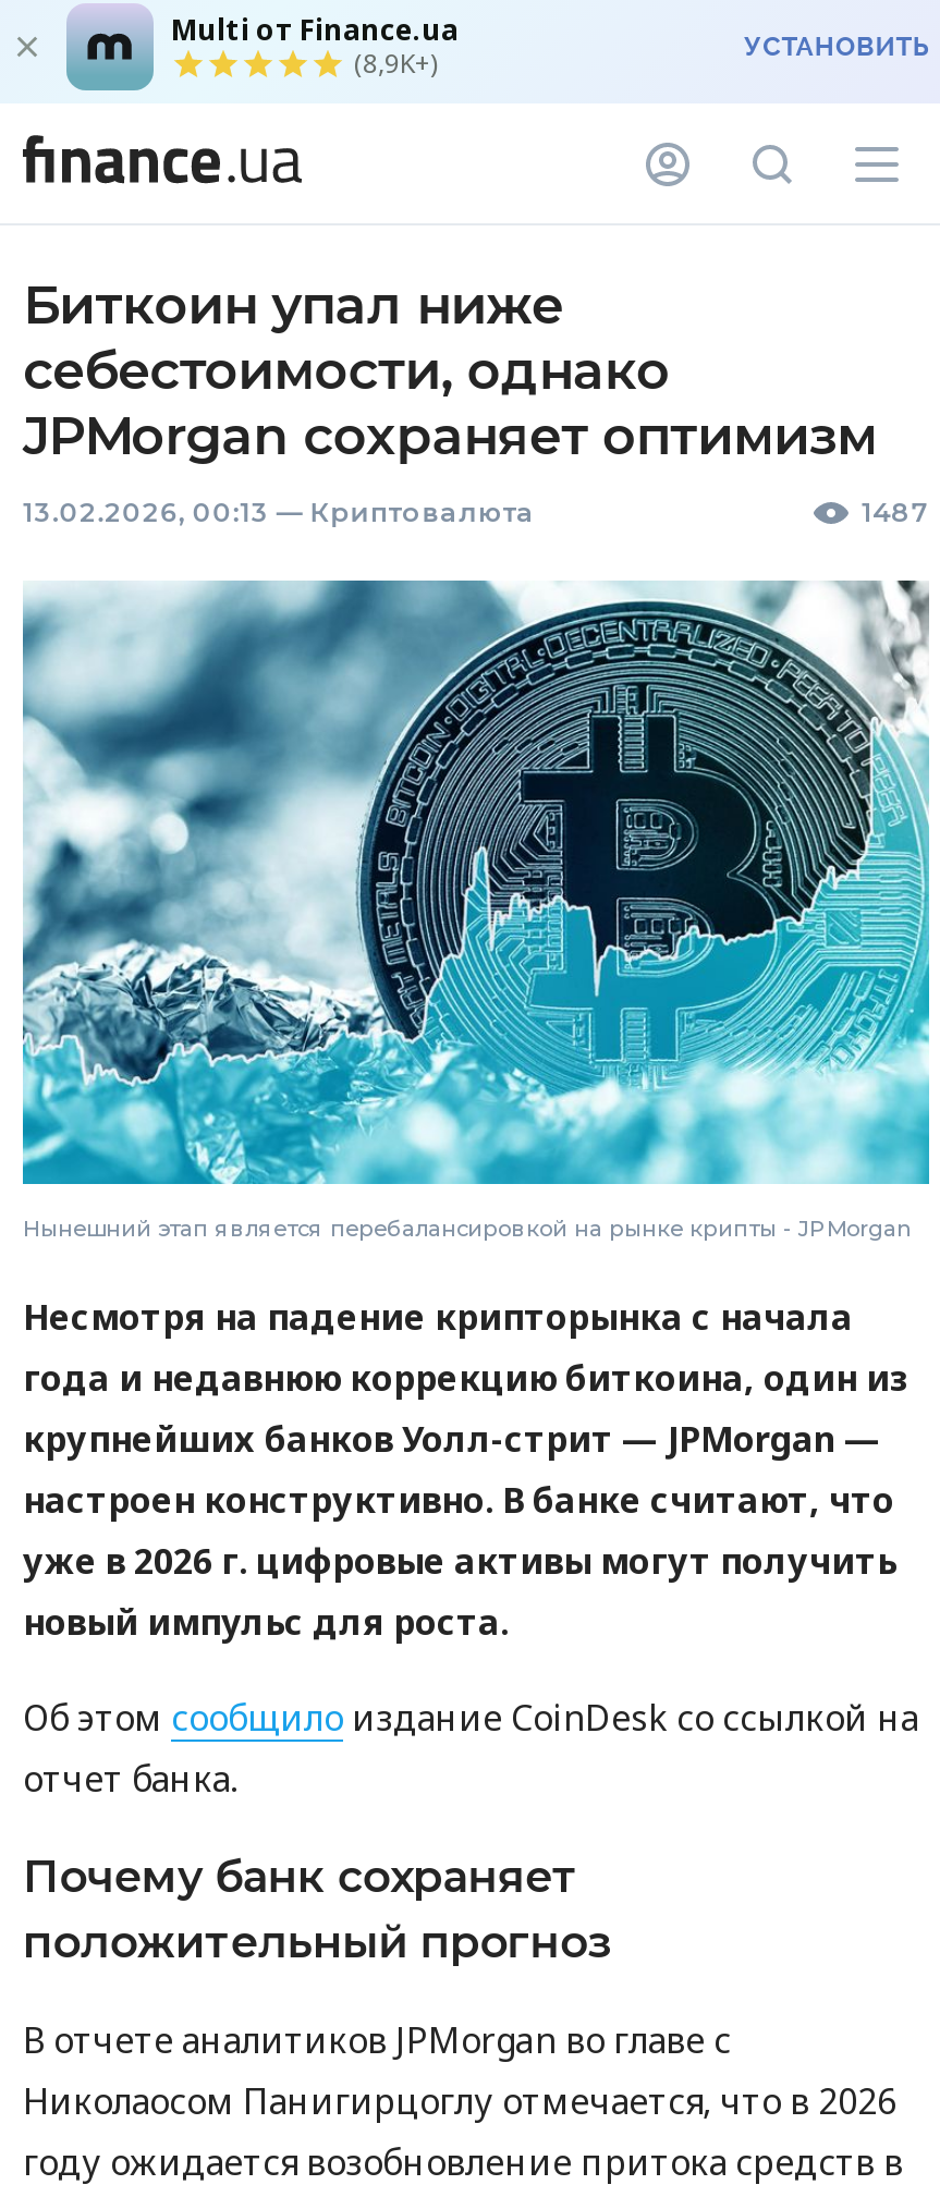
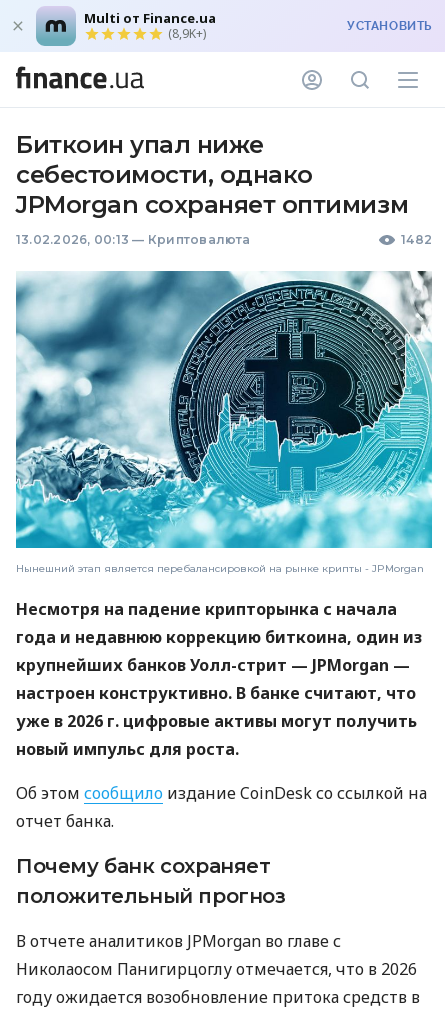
- 1487
+ 1482
